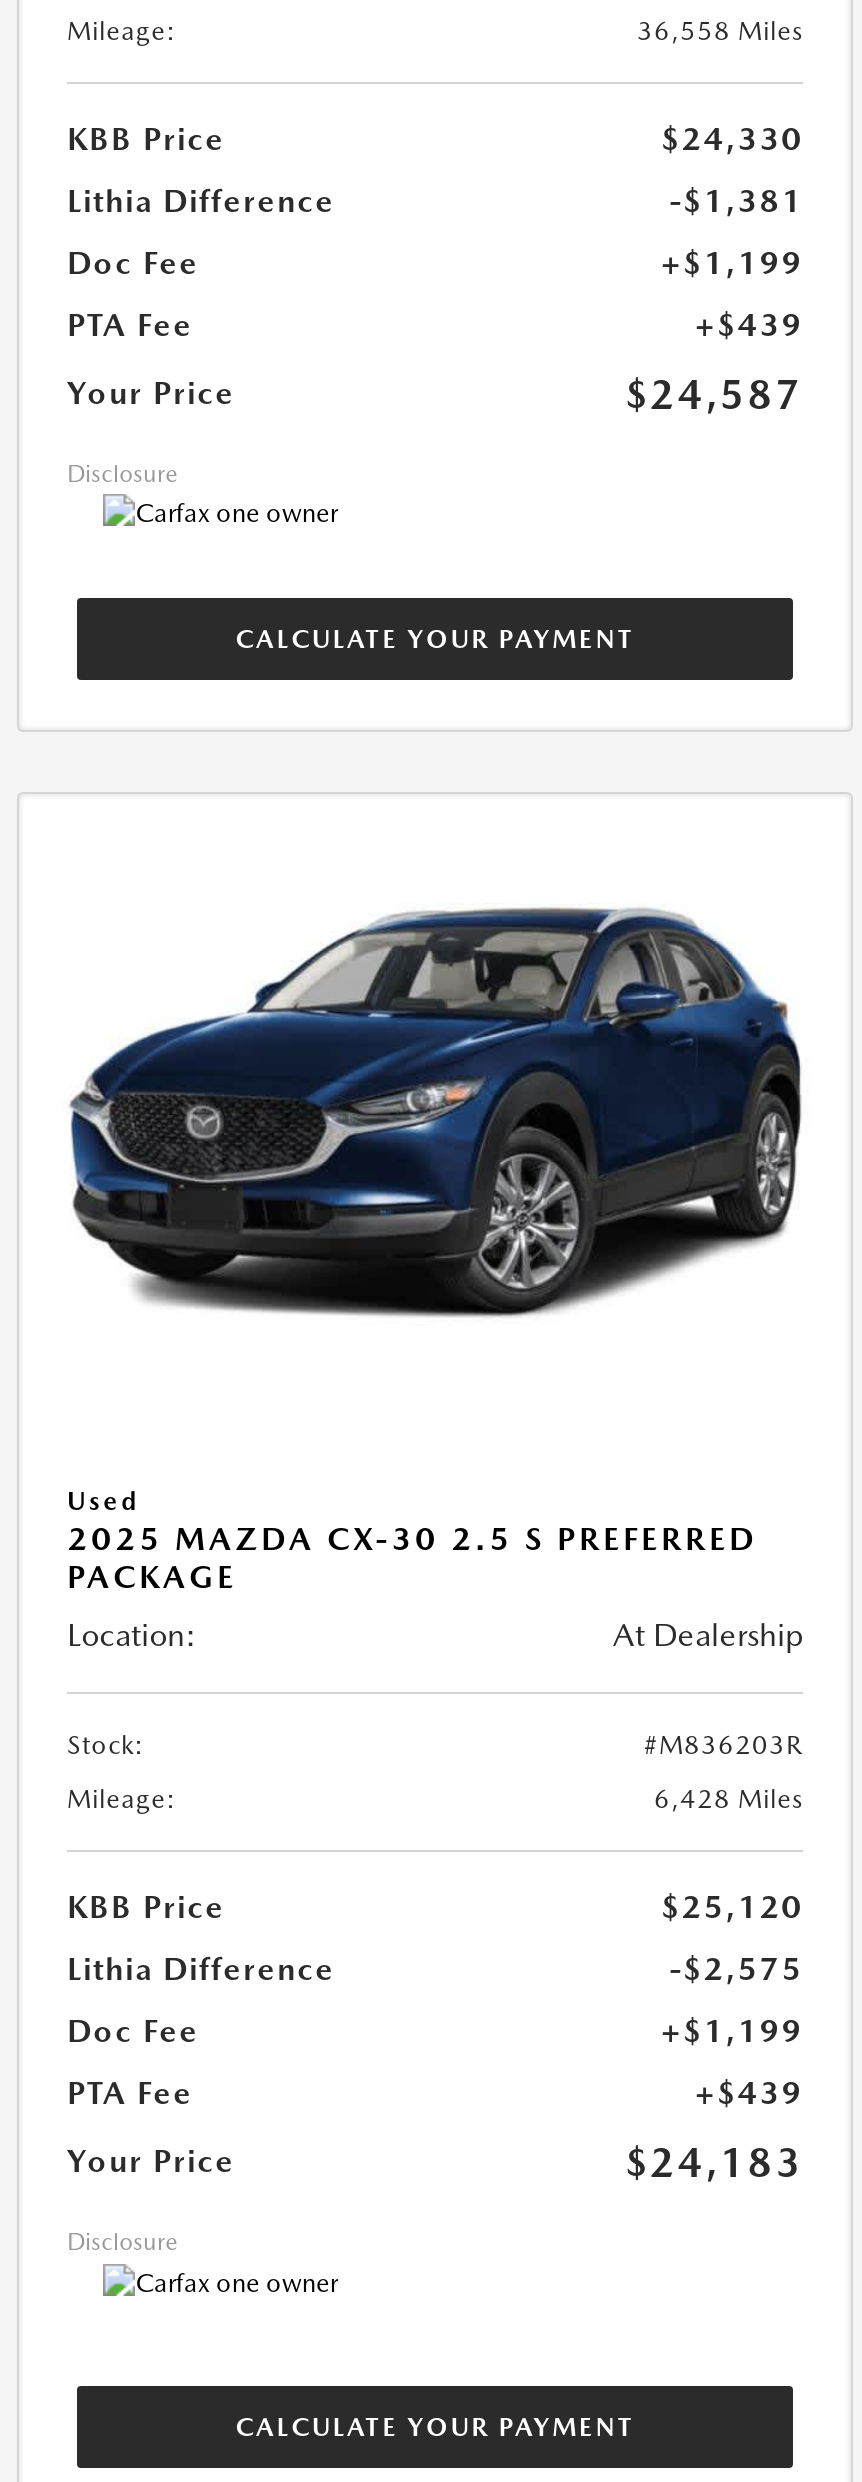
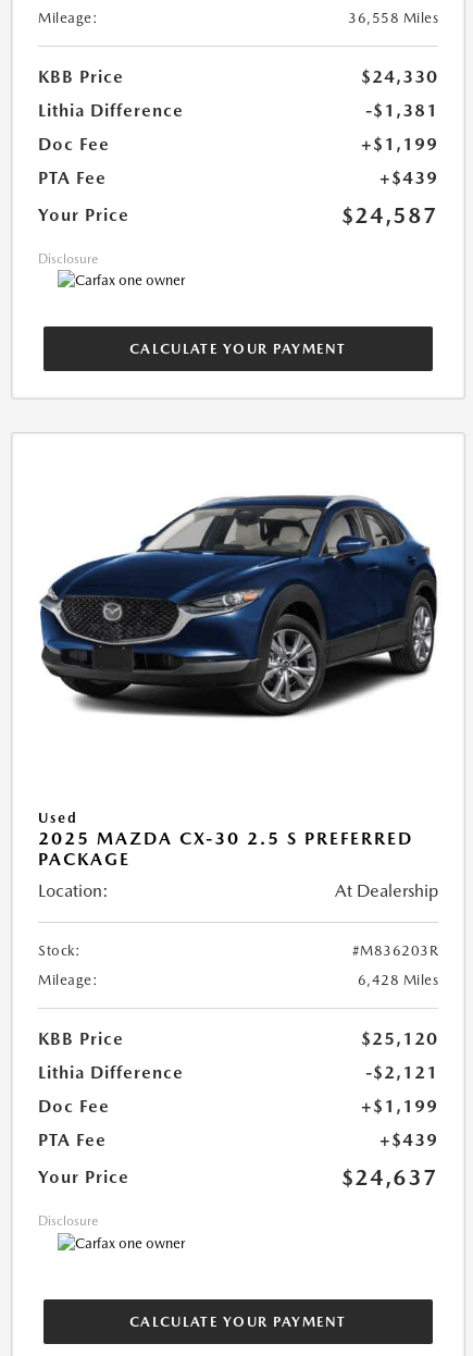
- -$2,575
+ -$2,121

- $24,183
+ $24,637
